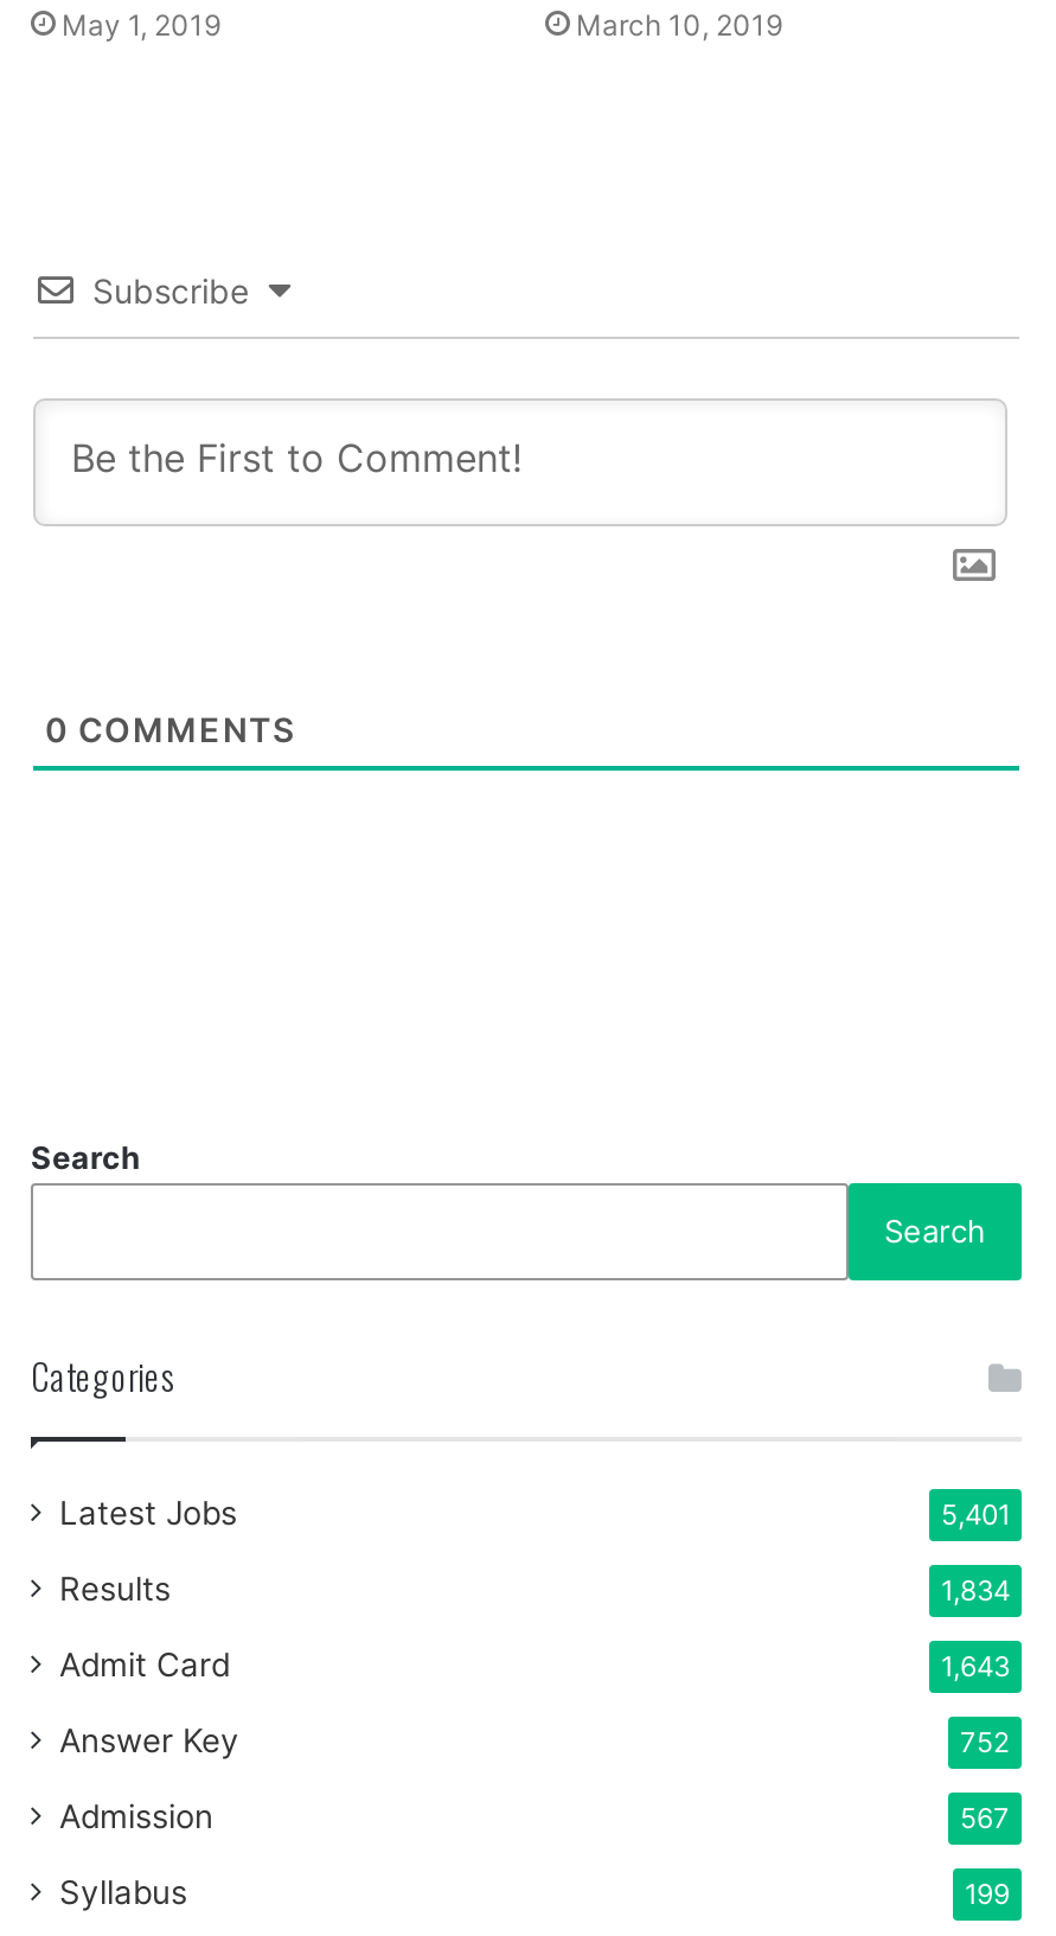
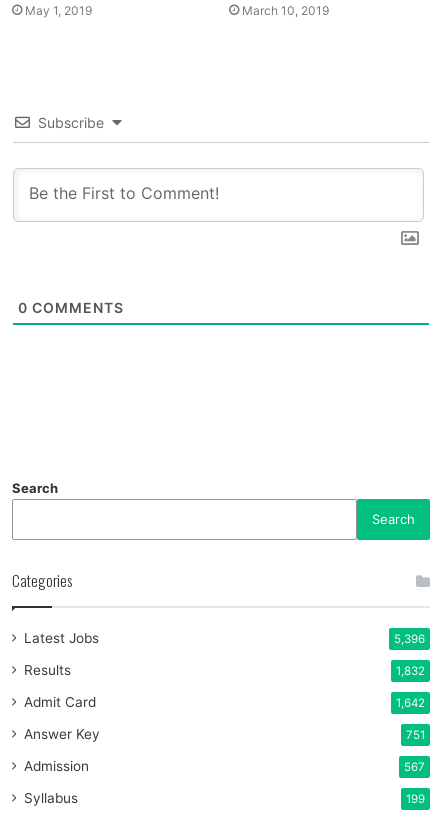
- 5,401
+ 5,396

- 1,834
+ 1,832

- 1,643
+ 1,642

- 752
+ 751
